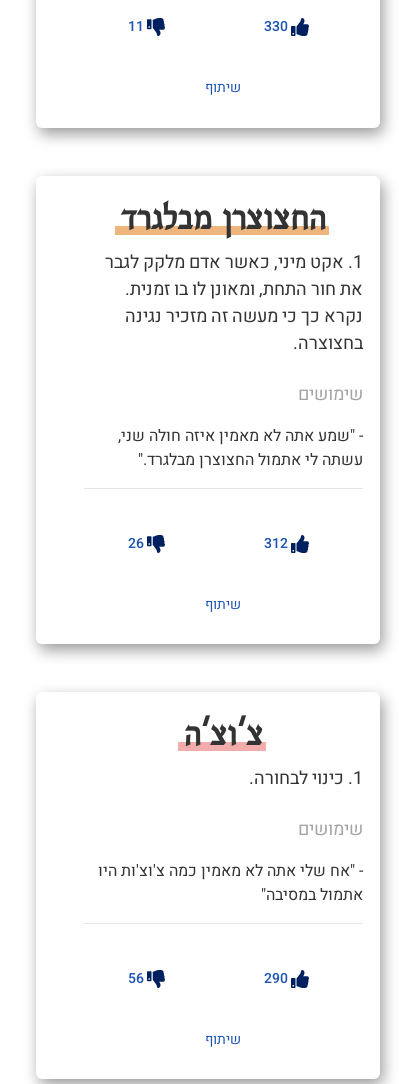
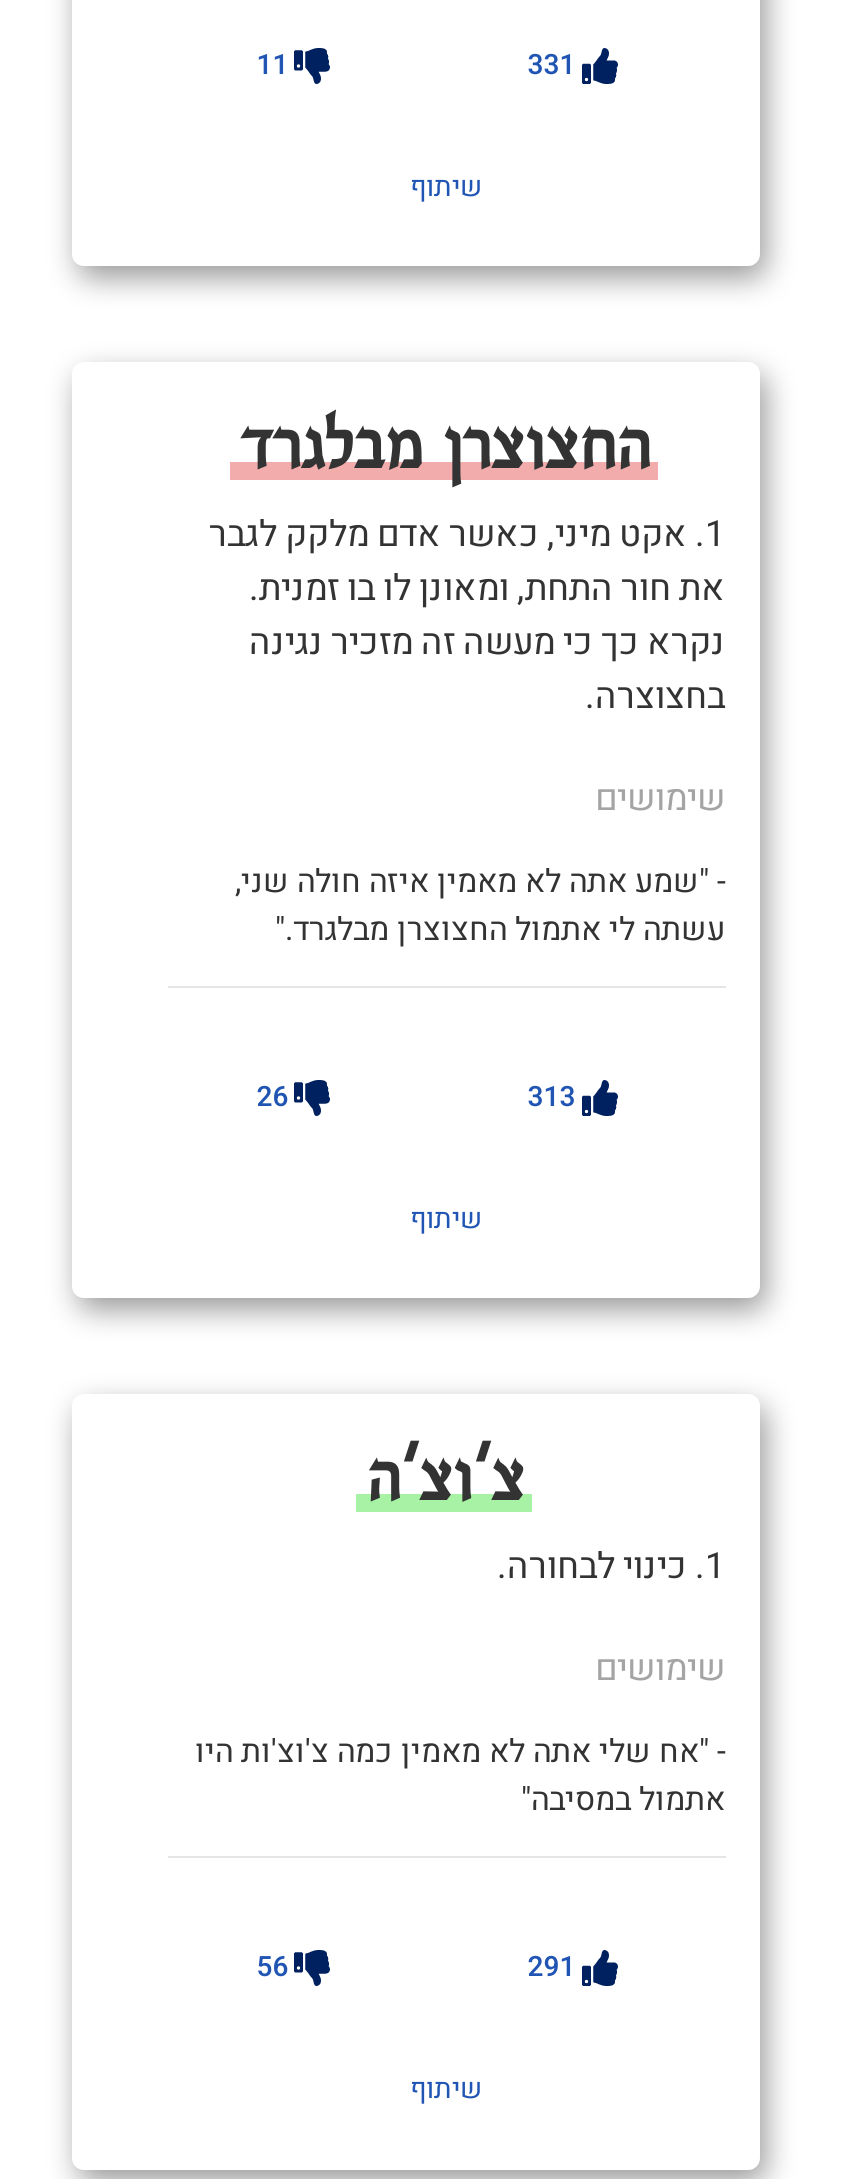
- 330
+ 331

- 312
+ 313

- 290
+ 291
